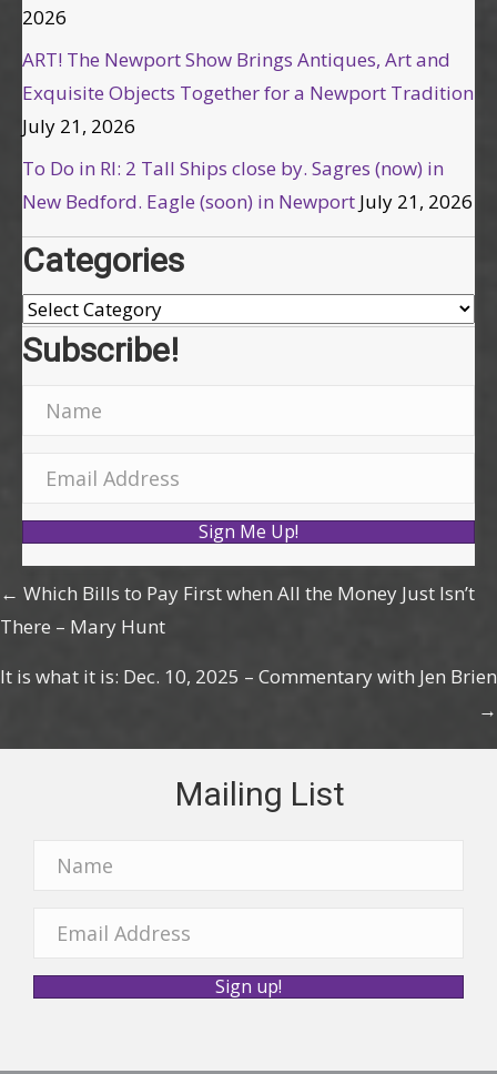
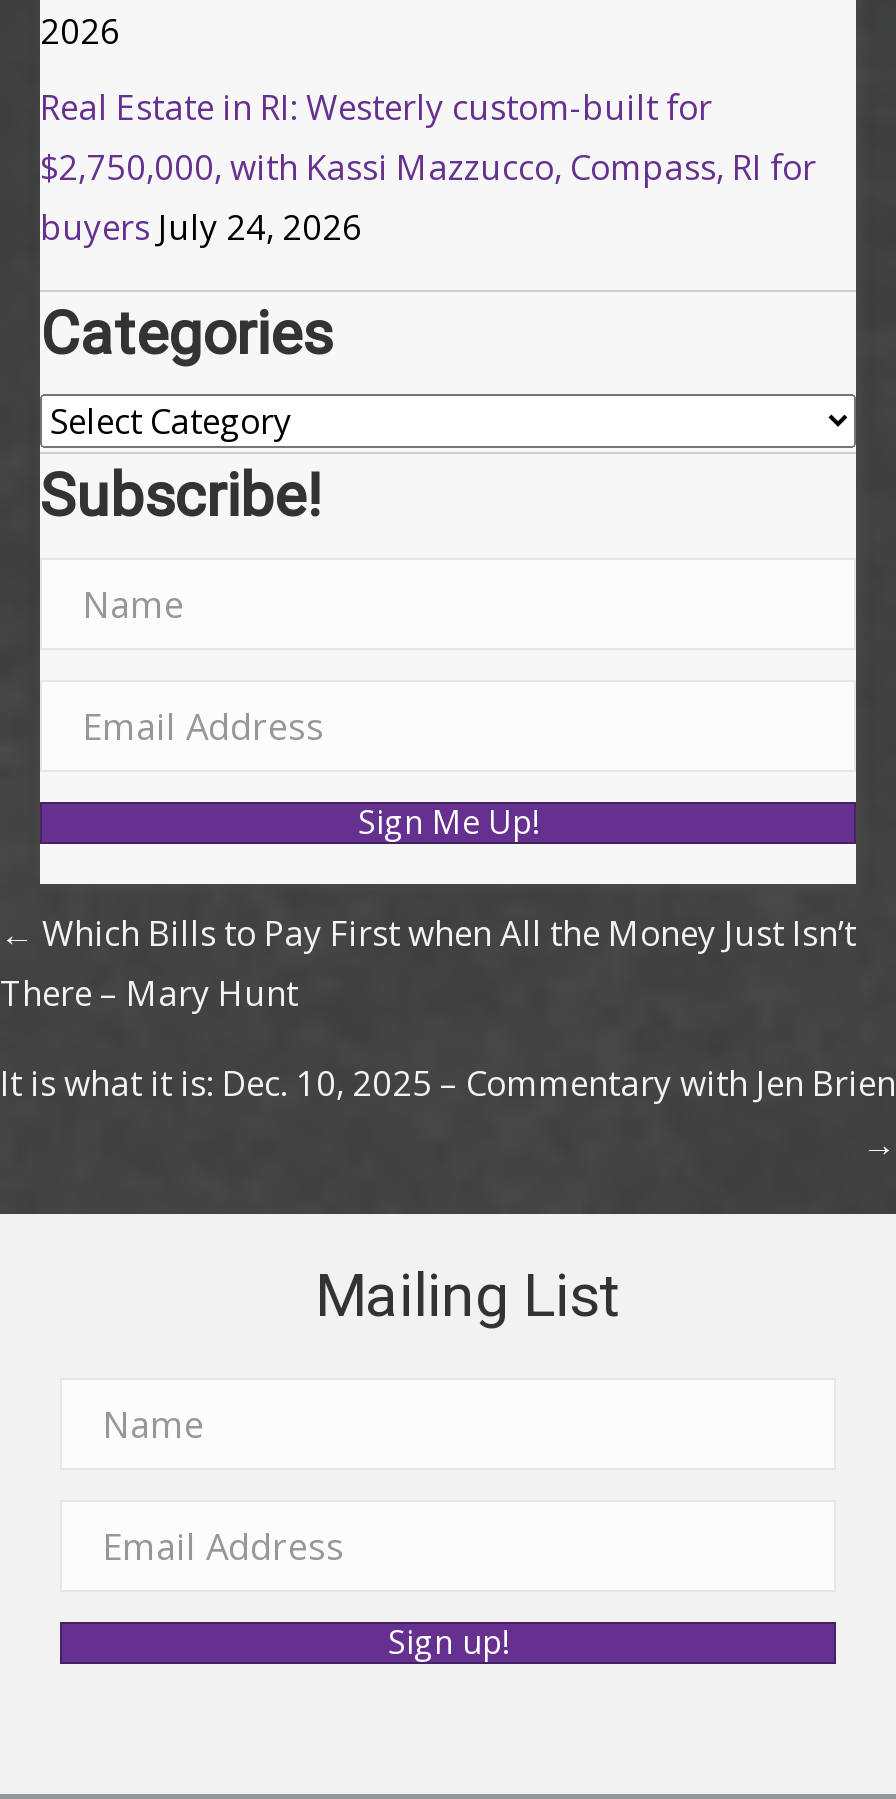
- ART! The Newport Show Brings Antiques, Art and
- Exquisite Objects Together for a Newport Tradition
- July 21, 2026
- To Do in RI: 2 Tall Ships close by. Sagres (now) in
- New Bedford. Eagle (soon) in Newport July 21, 2026
+ Real Estate in RI: Westerly custom-built for
+ $2,750,000, with Kassi Mazzucco, Compass, RI for
+ buyers July 24, 2026
